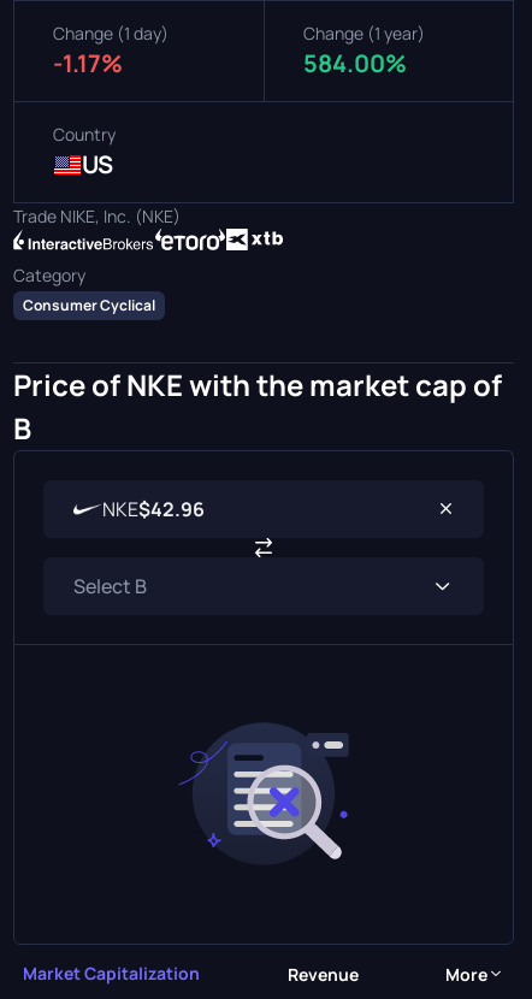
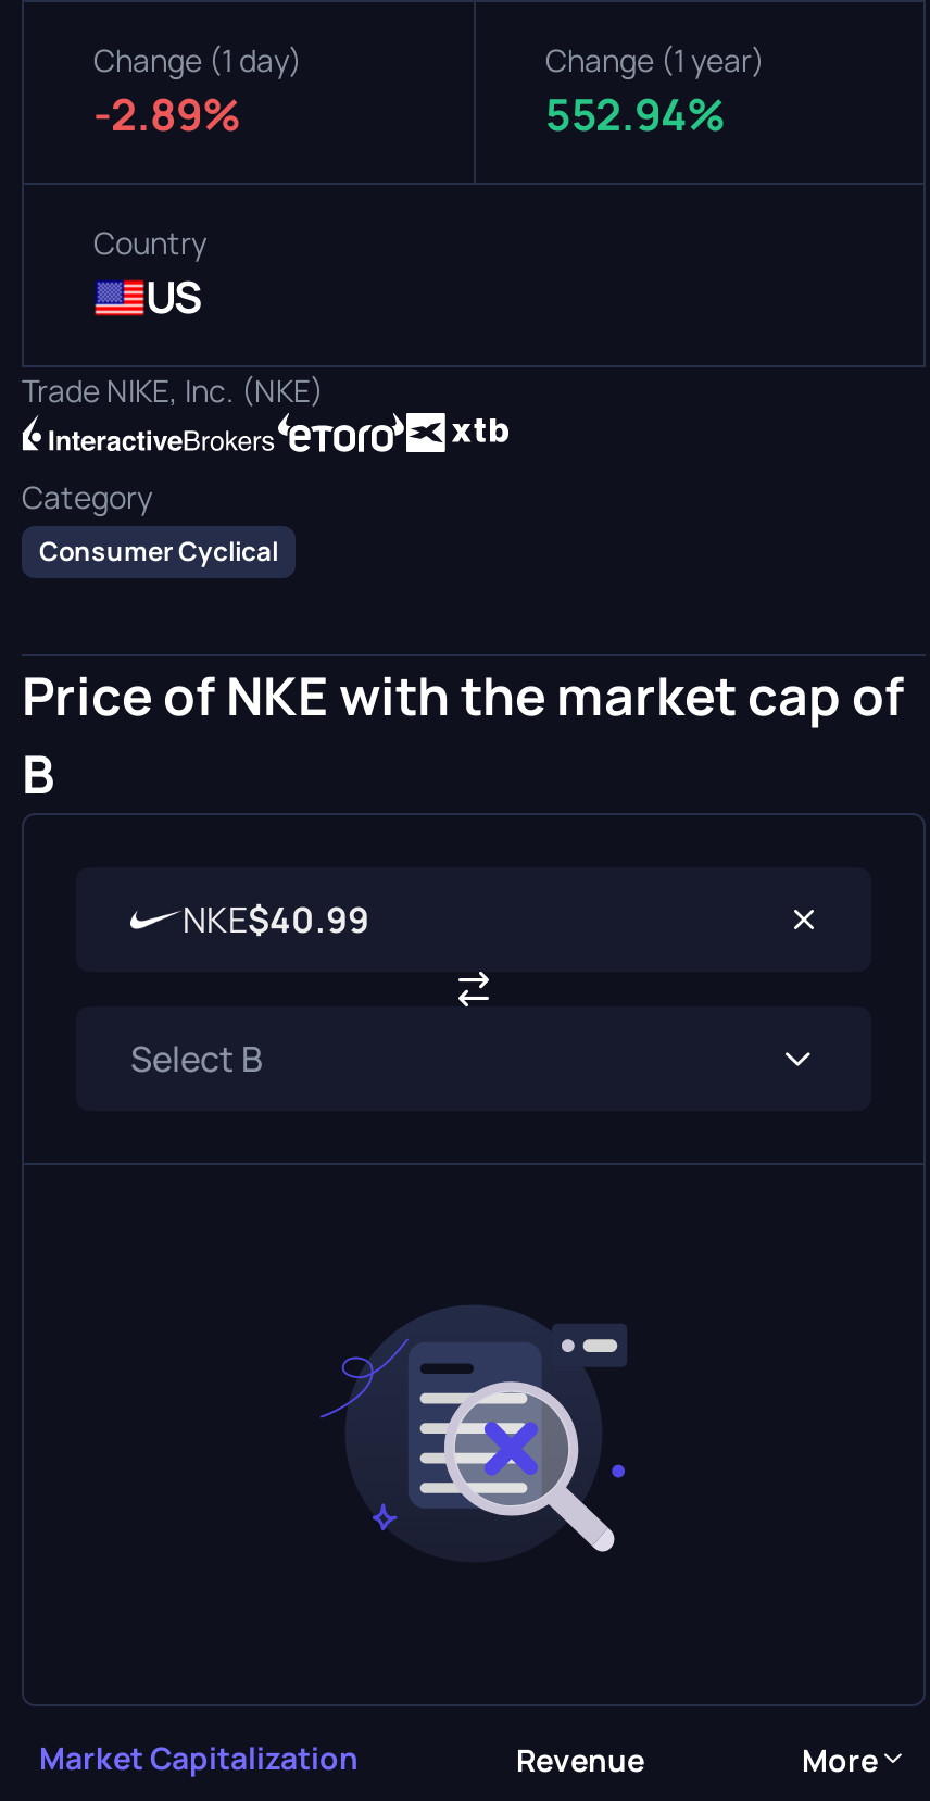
- -1.17%
+ -2.89%

- 584.00%
+ 552.94%

- NKE$42.96
+ NKE$40.99
